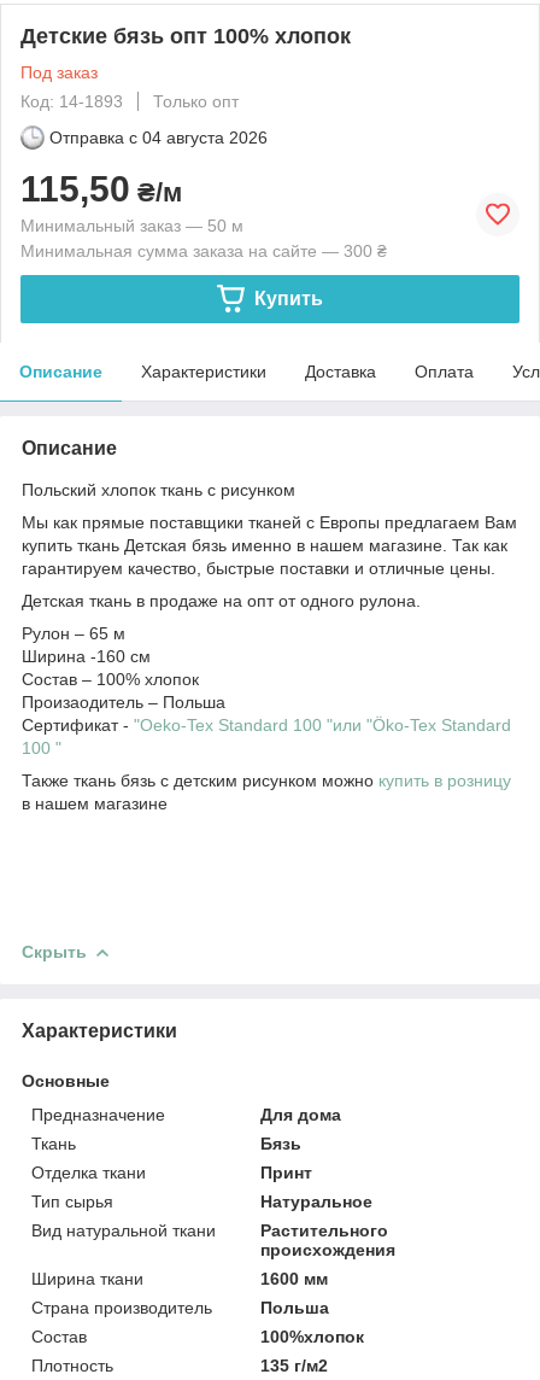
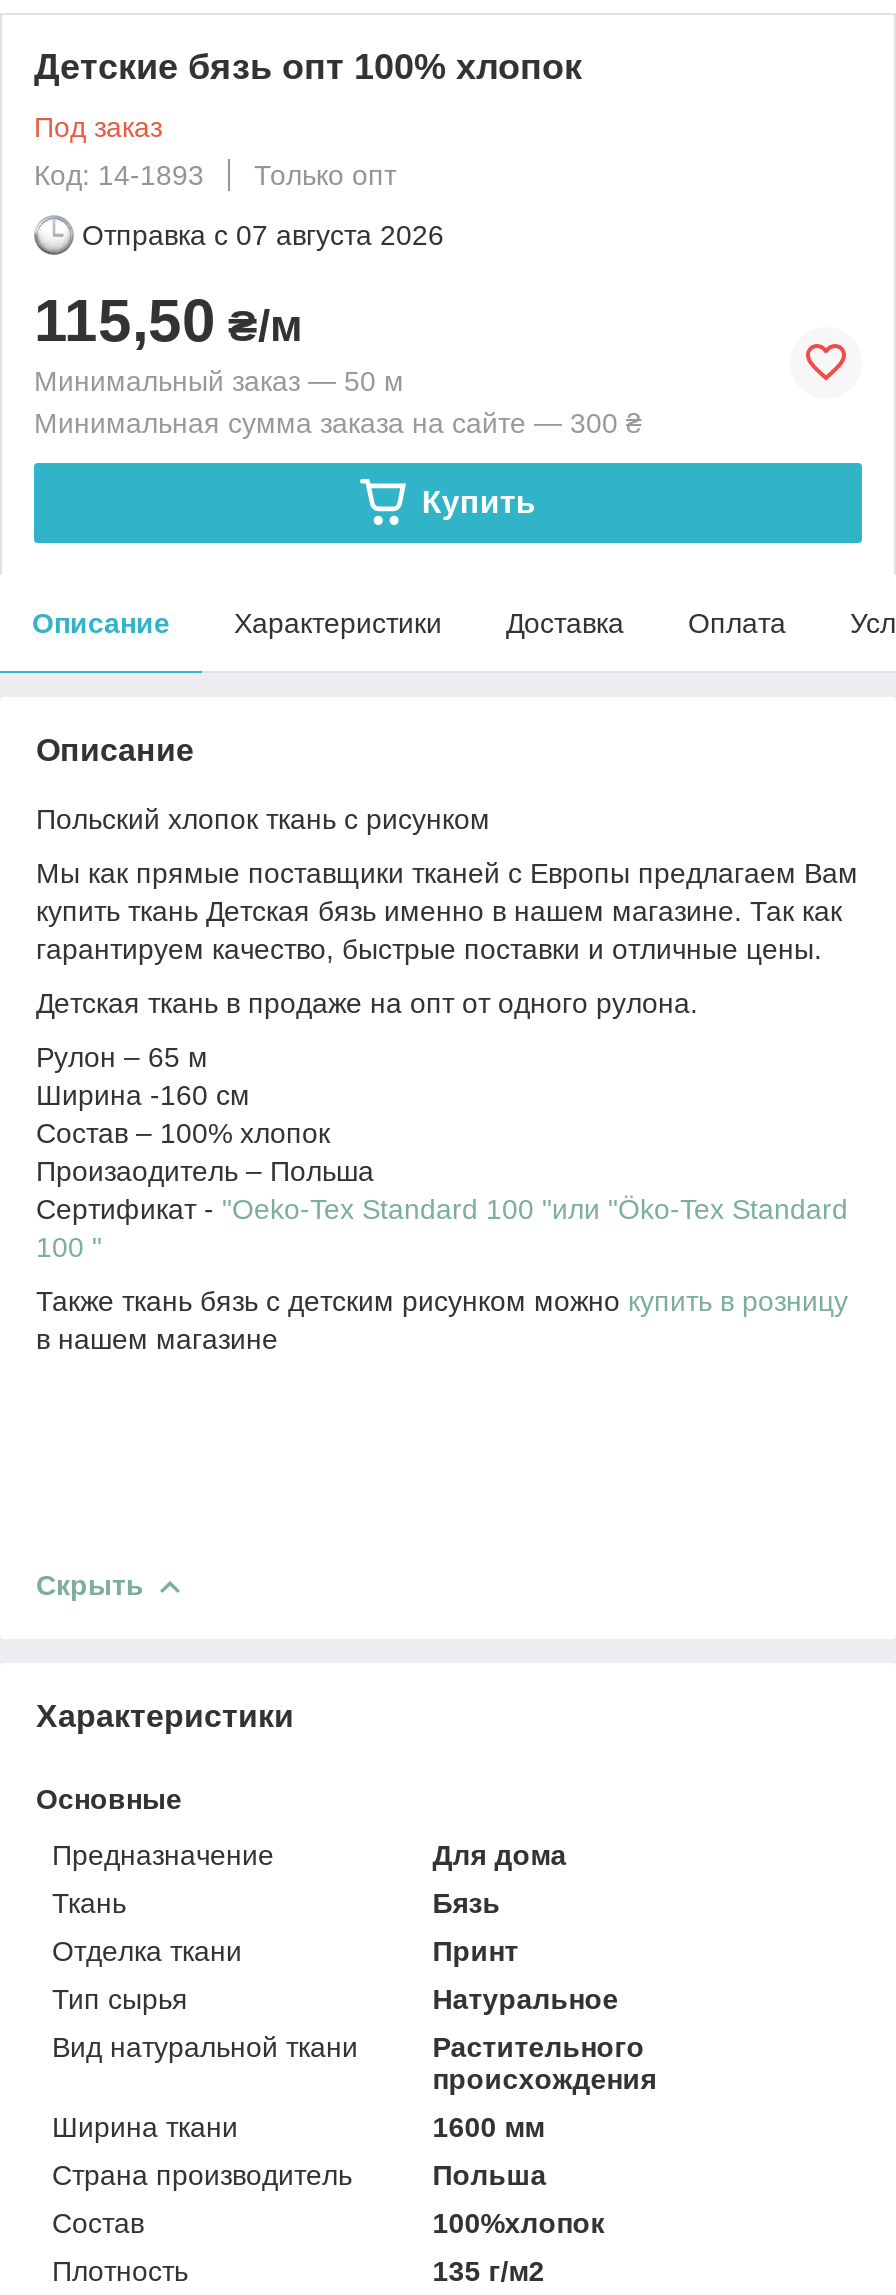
- Отправка с 04 августа 2026
+ Отправка с 07 августа 2026
